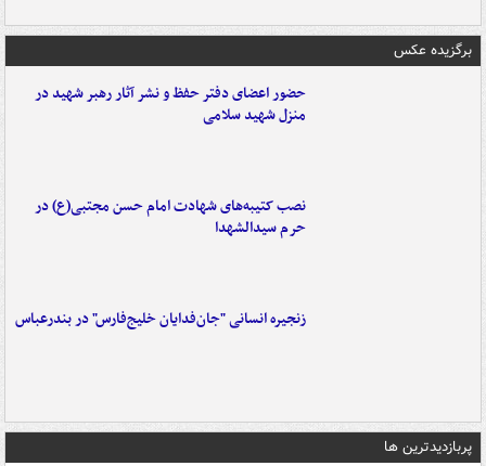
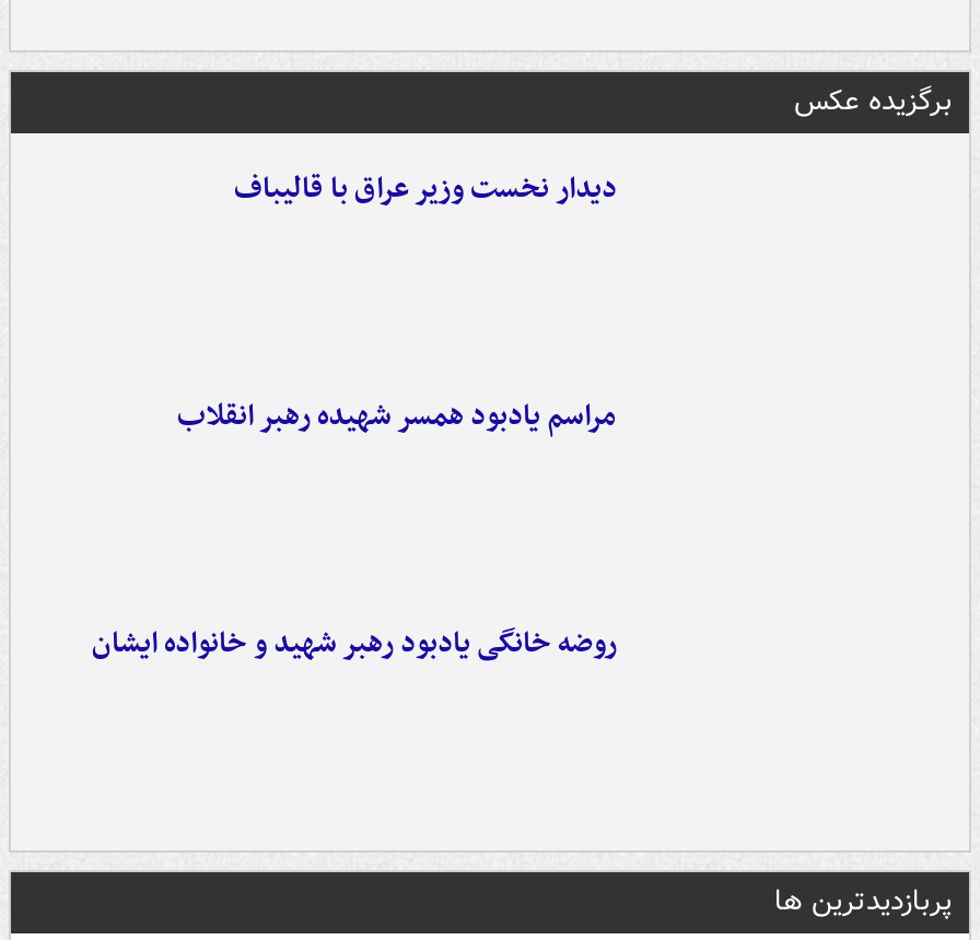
- حضور اعضای دفتر حفظ و نشر آثار رهبر شهید در
- منزل شهید سلامی
+ دیدار نخست وزیر عراق با قالیباف

- نصب کتیبه‌های شهادت امام حسن مجتبی(ع) در
- حرم سیدالشهدا
+ مراسم یادبود همسر شهیده رهبر انقلاب

- زنجیره انسانی "جان‌فدایان خلیج‌فارس" در بندرعباس
+ روضه خانگی یادبود رهبر شهید و خانواده ایشان
